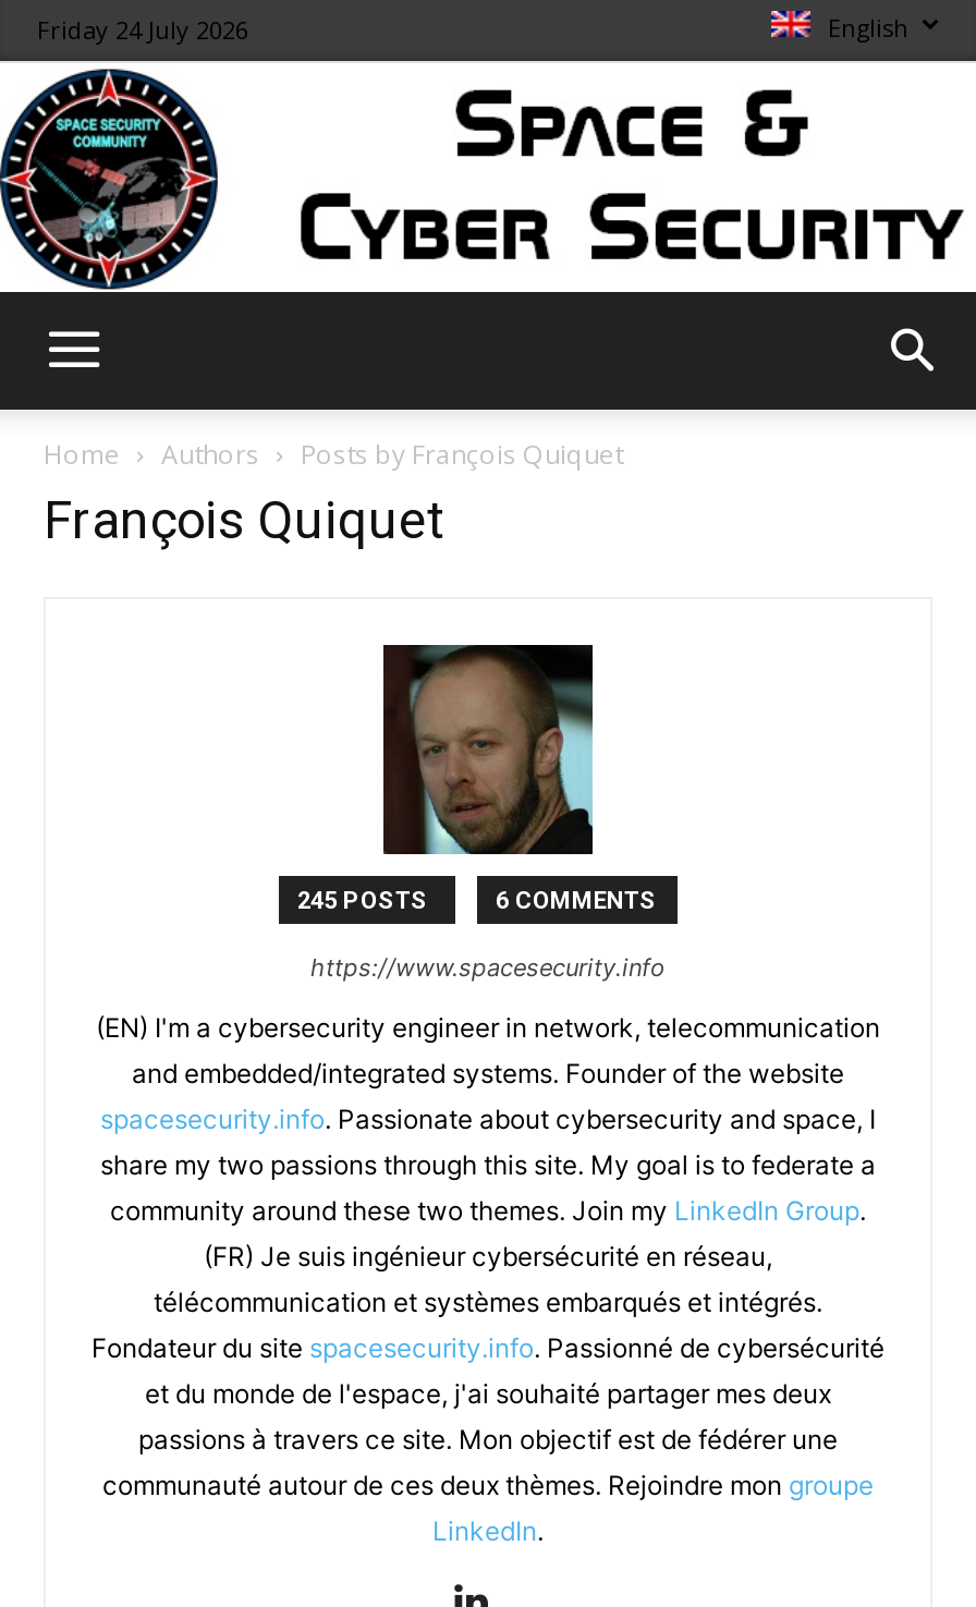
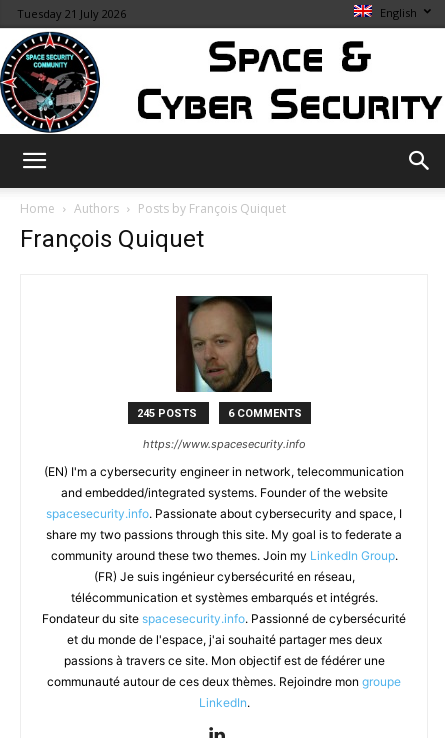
- Friday 24 July 2026
+ Tuesday 21 July 2026
